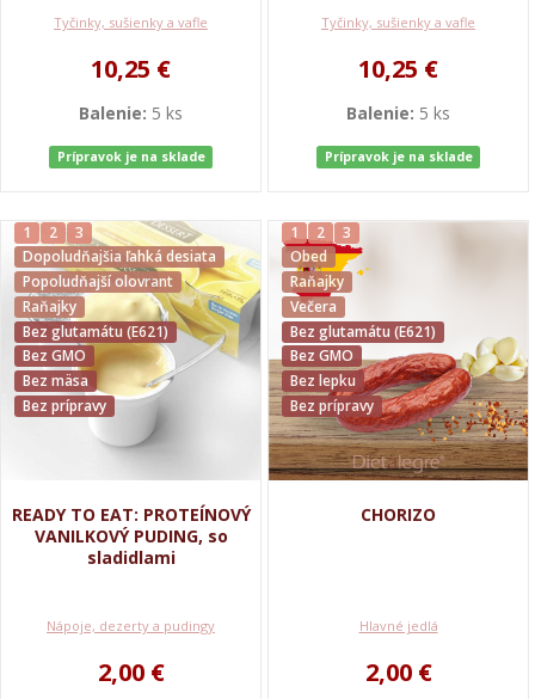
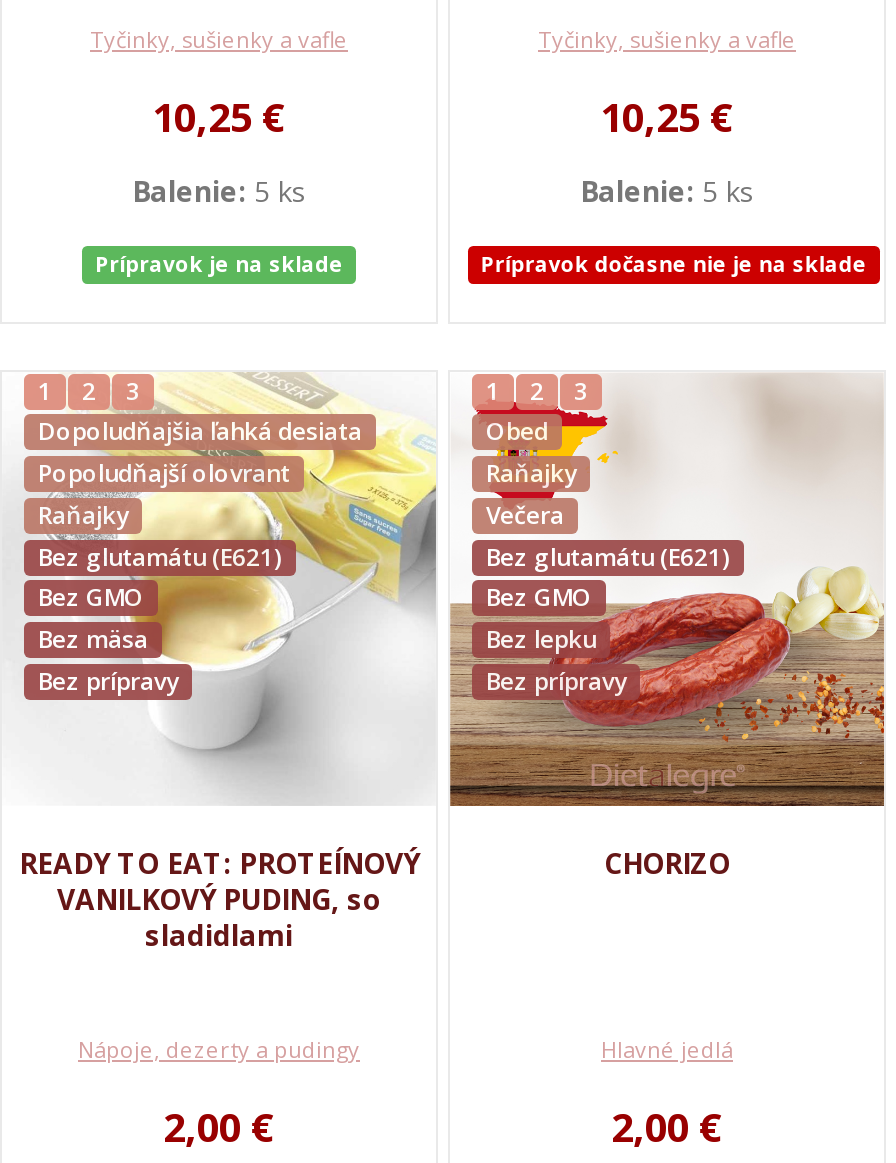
- Prípravok je na sklade
+ Prípravok dočasne nie je na sklade
